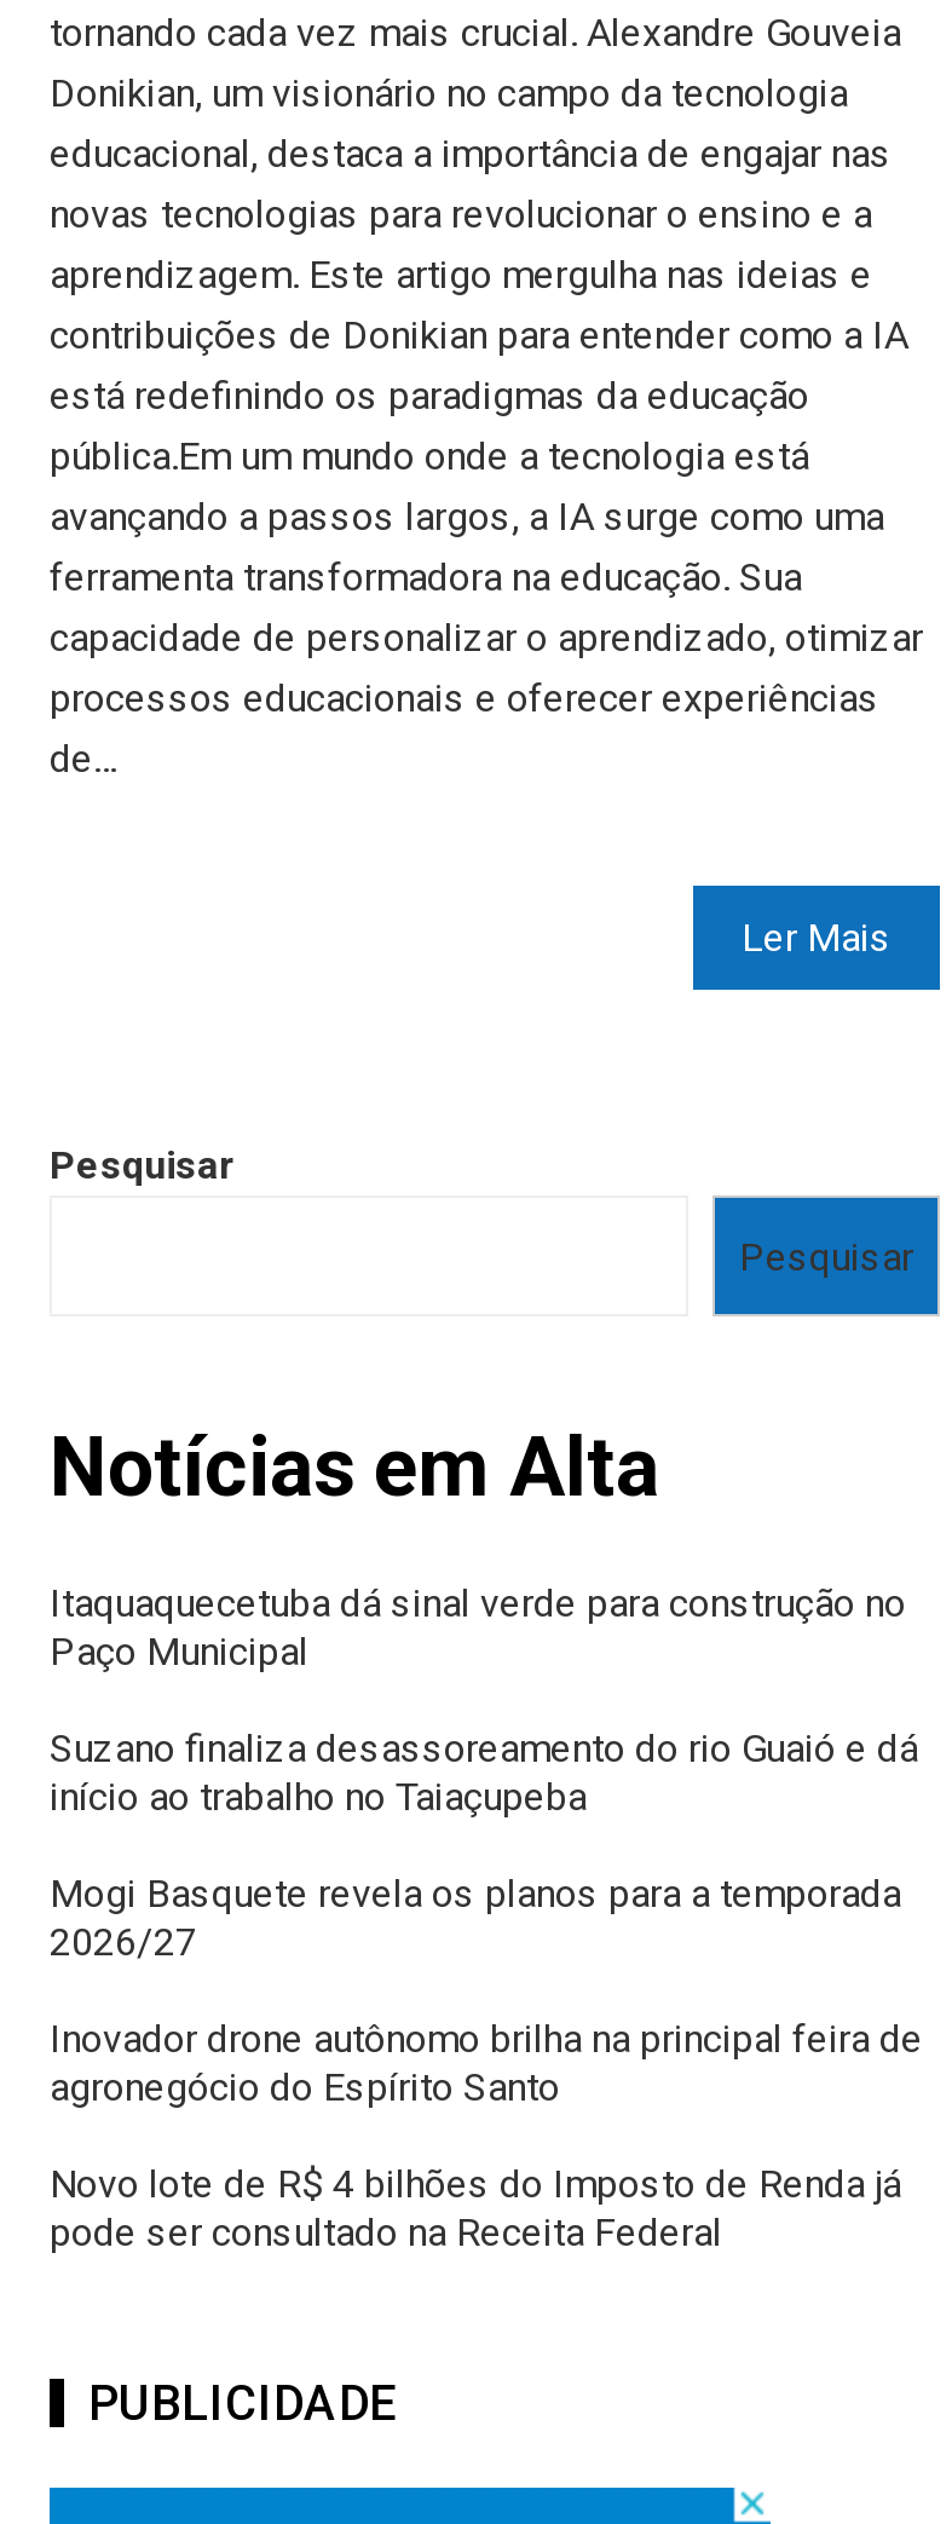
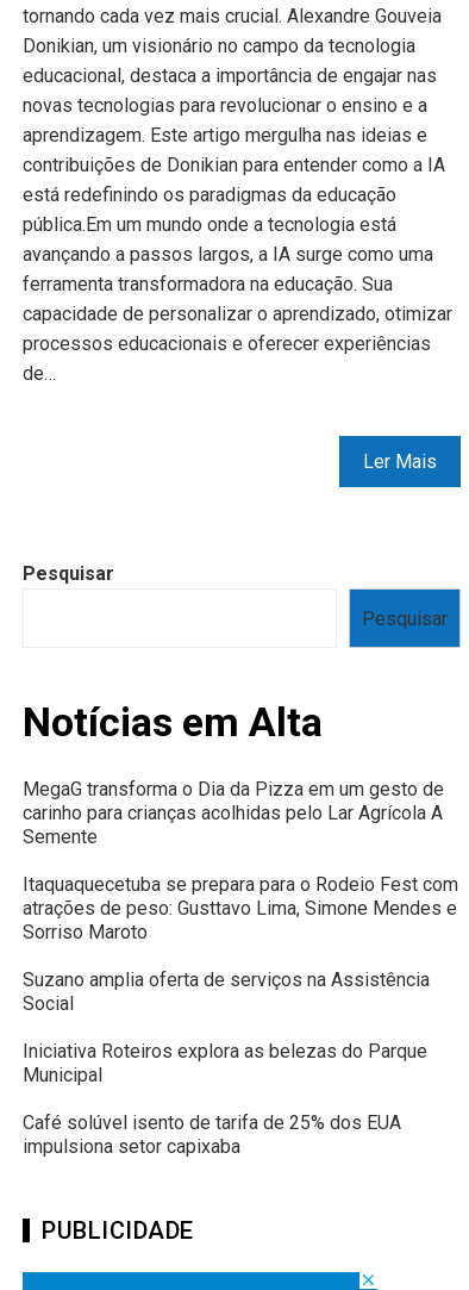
- Itaquaquecetuba dá sinal verde para construção no
- Paço Municipal
+ MegaG transforma o Dia da Pizza em um gesto de
+ carinho para crianças acolhidas pelo Lar Agrícola A
+ Semente

- Suzano finaliza desassoreamento do rio Guaió e dá
- início ao trabalho no Taiaçupeba
+ Itaquaquecetuba se prepara para o Rodeio Fest com
+ atrações de peso: Gusttavo Lima, Simone Mendes e
+ Sorriso Maroto

- Mogi Basquete revela os planos para a temporada
- 2026/27
+ Suzano amplia oferta de serviços na Assistência
+ Social

- Inovador drone autônomo brilha na principal feira de
- agronegócio do Espírito Santo
+ Iniciativa Roteiros explora as belezas do Parque
+ Municipal

- Novo lote de R$ 4 bilhões do Imposto de Renda já
- pode ser consultado na Receita Federal
+ Café solúvel isento de tarifa de 25% dos EUA
+ impulsiona setor capixaba
